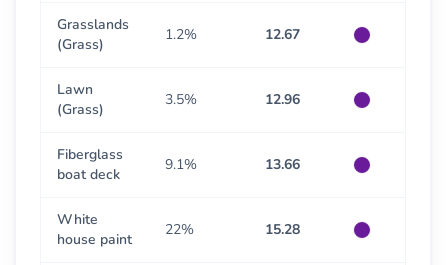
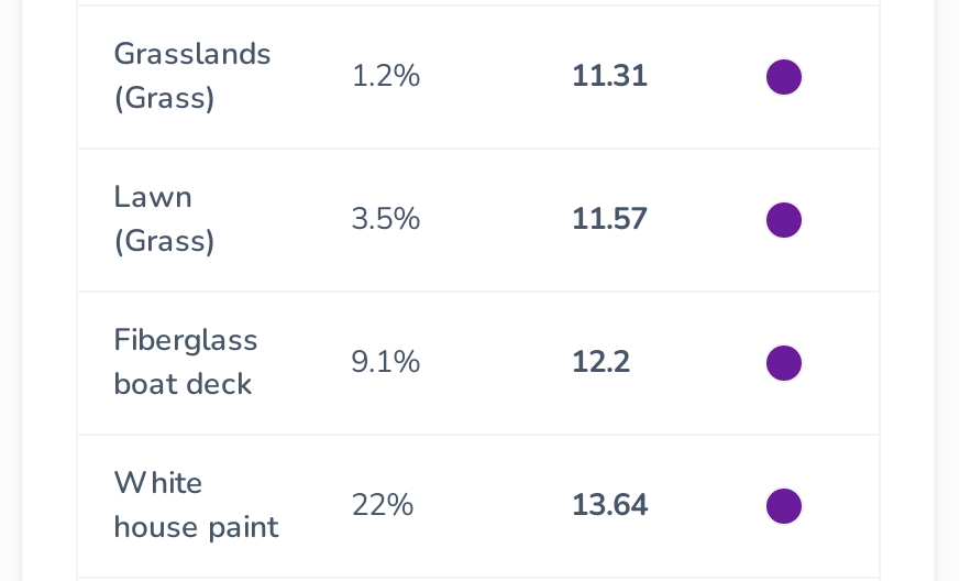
- 12.67
+ 11.31

- 12.96
+ 11.57

- 13.66
+ 12.2

- 15.28
+ 13.64
